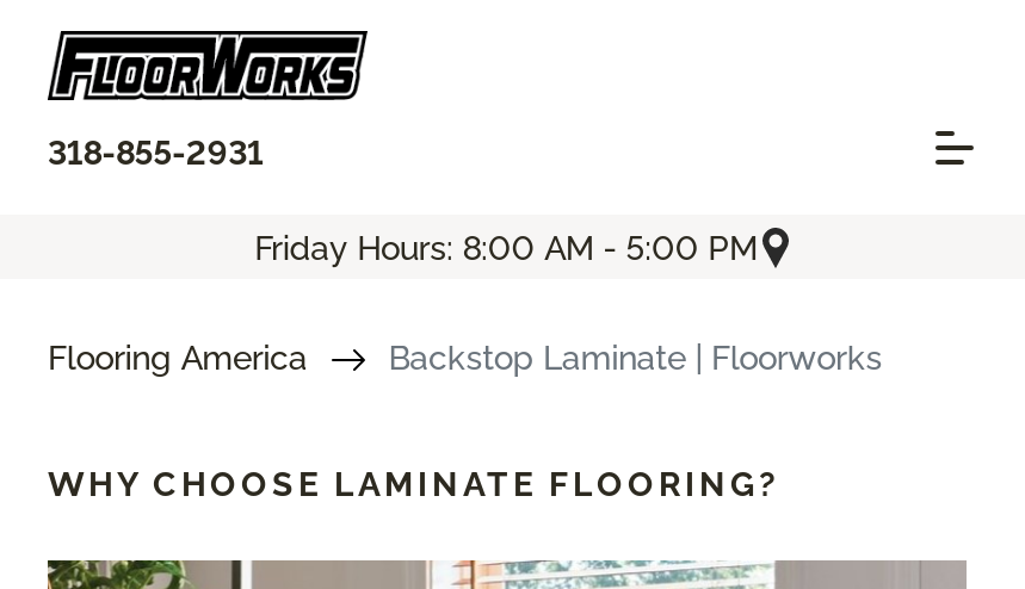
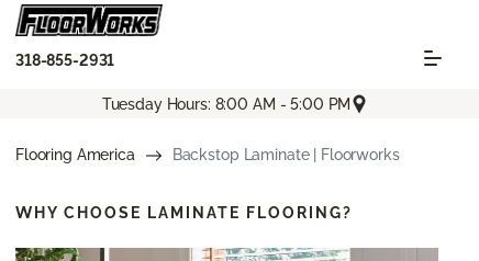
- Friday Hours: 8:00 AM - 5:00 PM
+ Tuesday Hours: 8:00 AM - 5:00 PM
